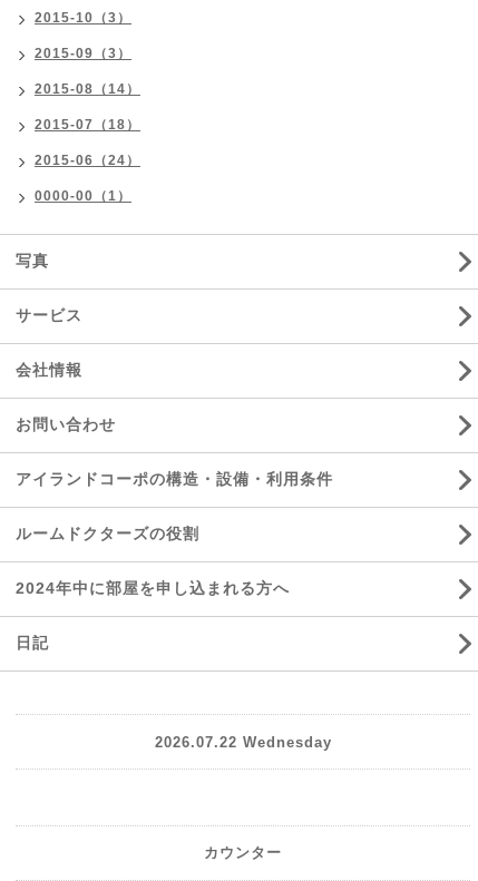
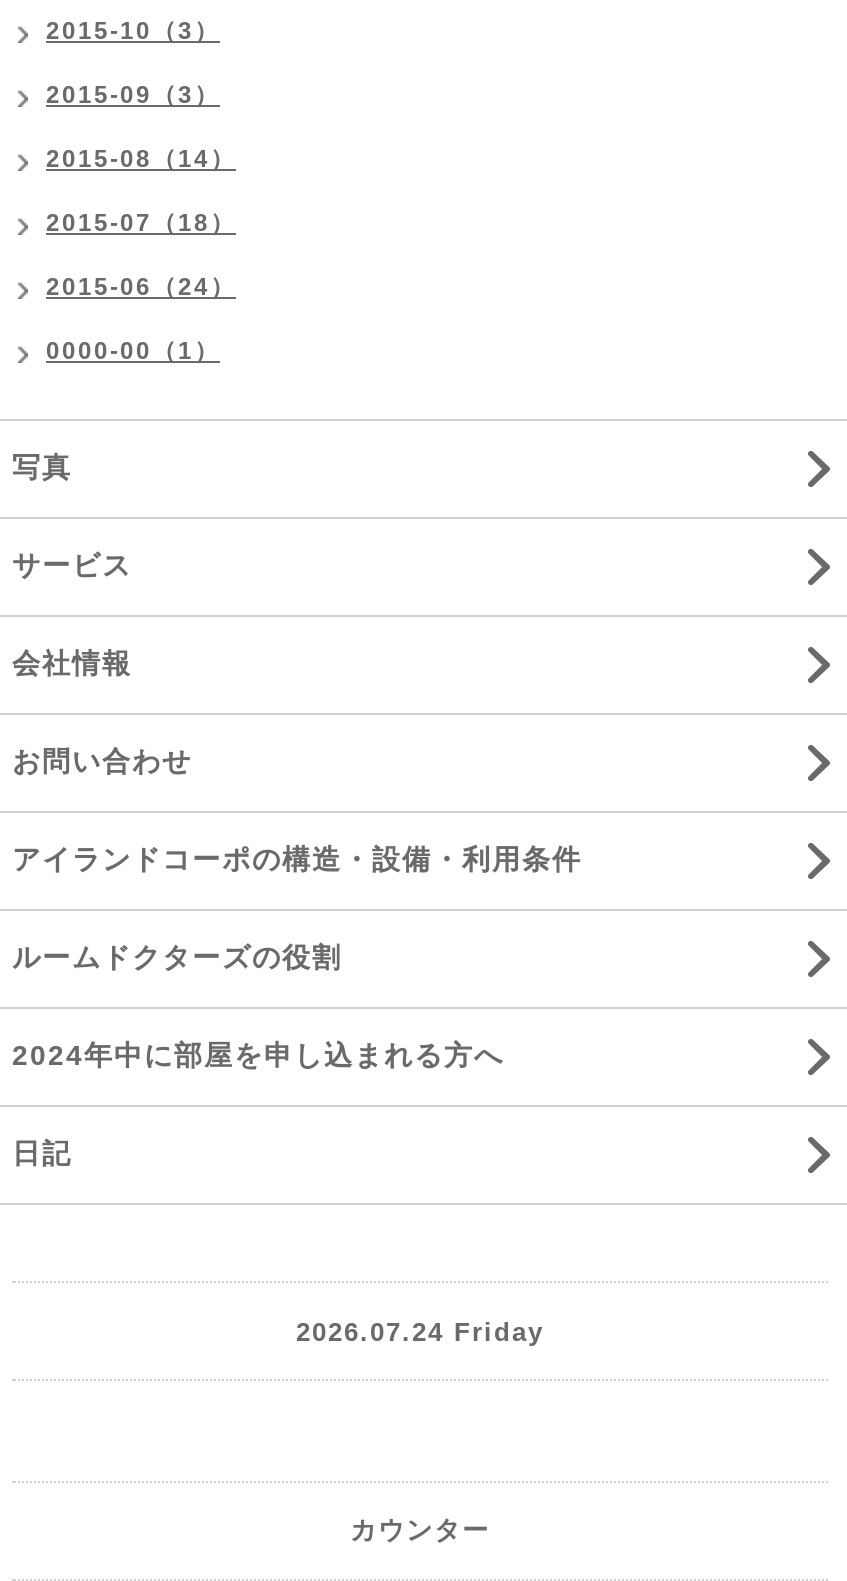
- 2026.07.22 Wednesday
+ 2026.07.24 Friday
